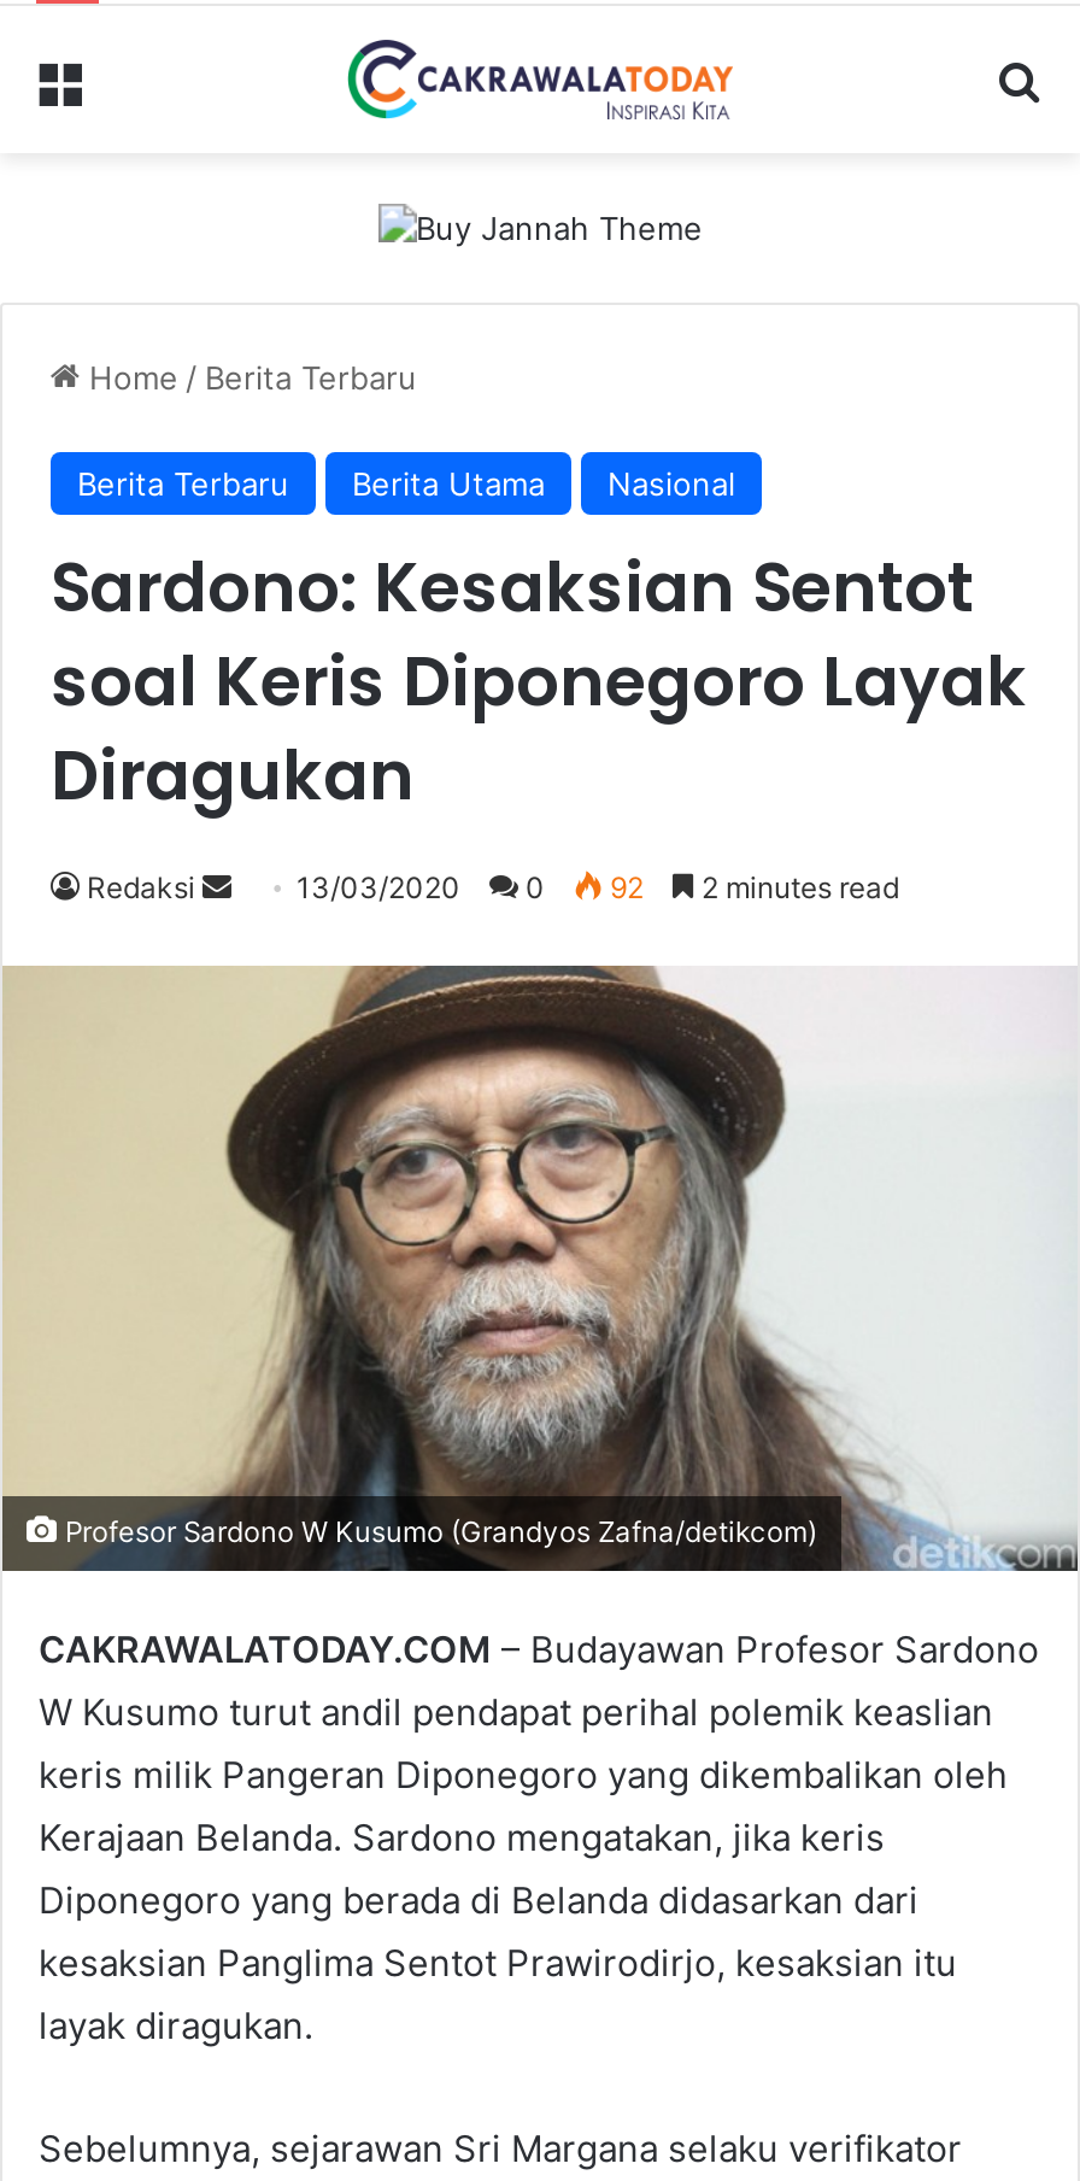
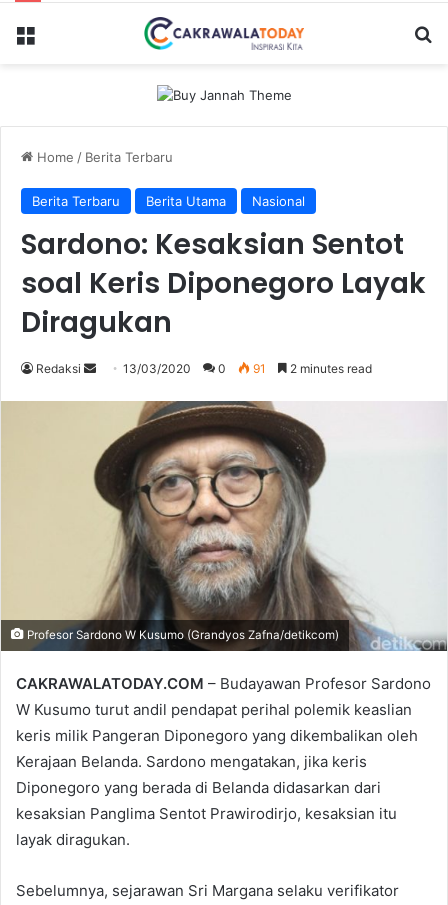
- 92
+ 91
